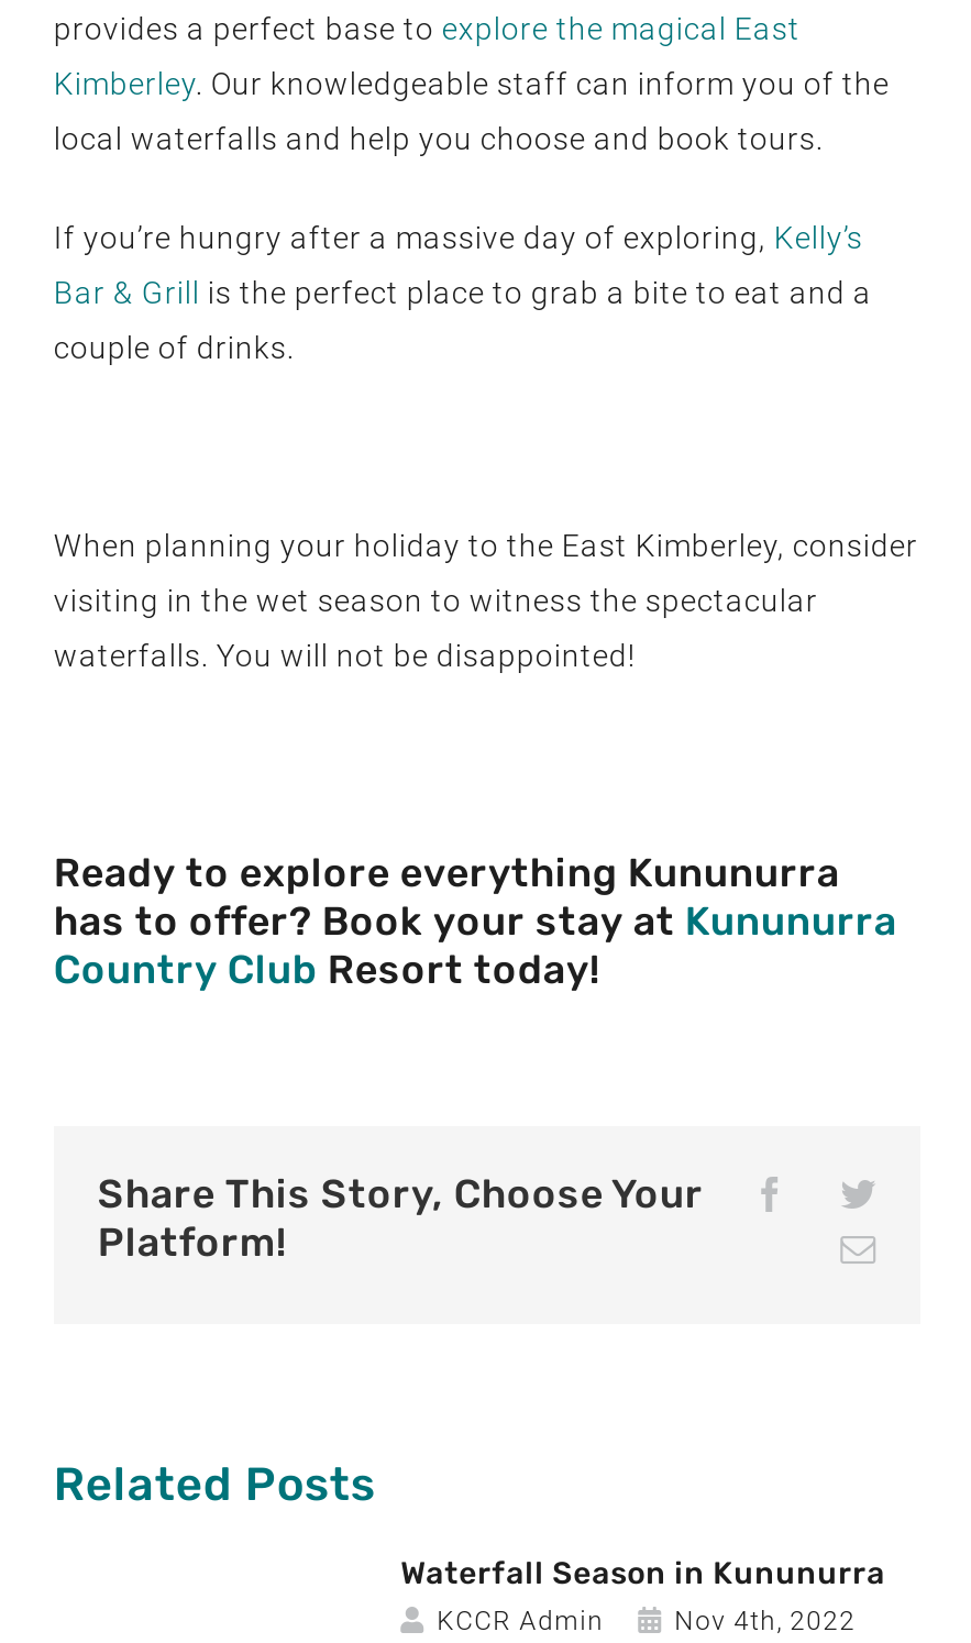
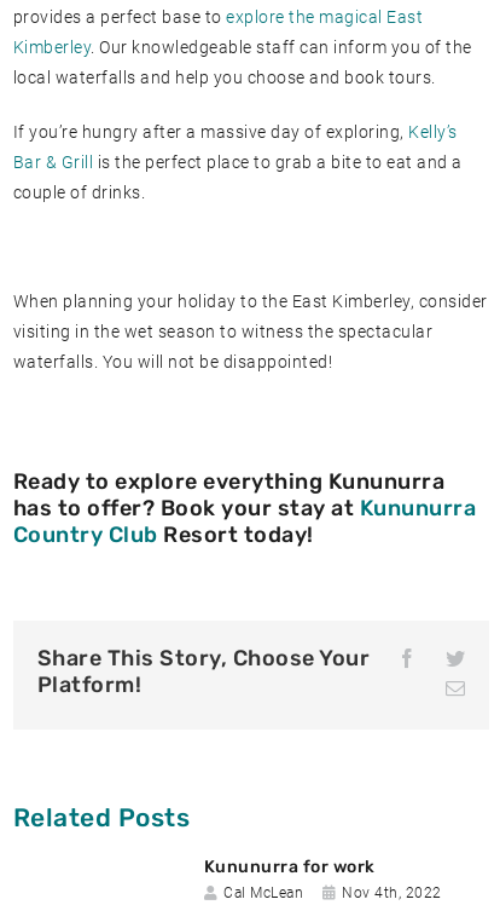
- Waterfall Season in Kununurra
+ Kununurra for work

- KCCR Admin
+ Cal McLean
